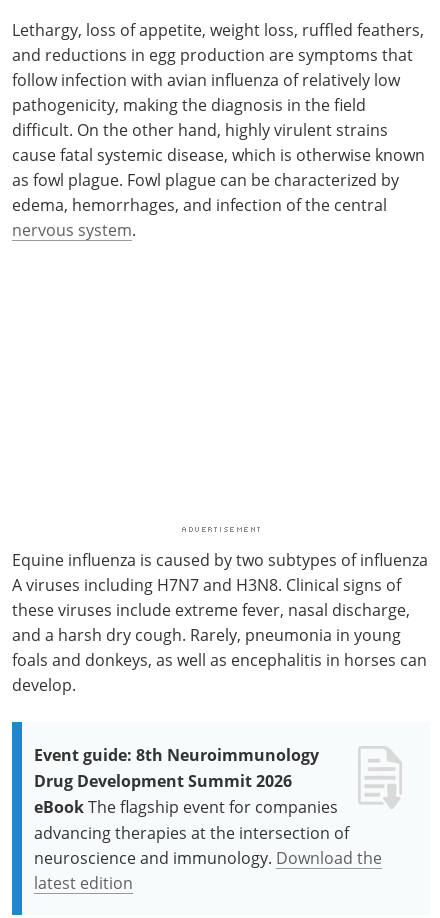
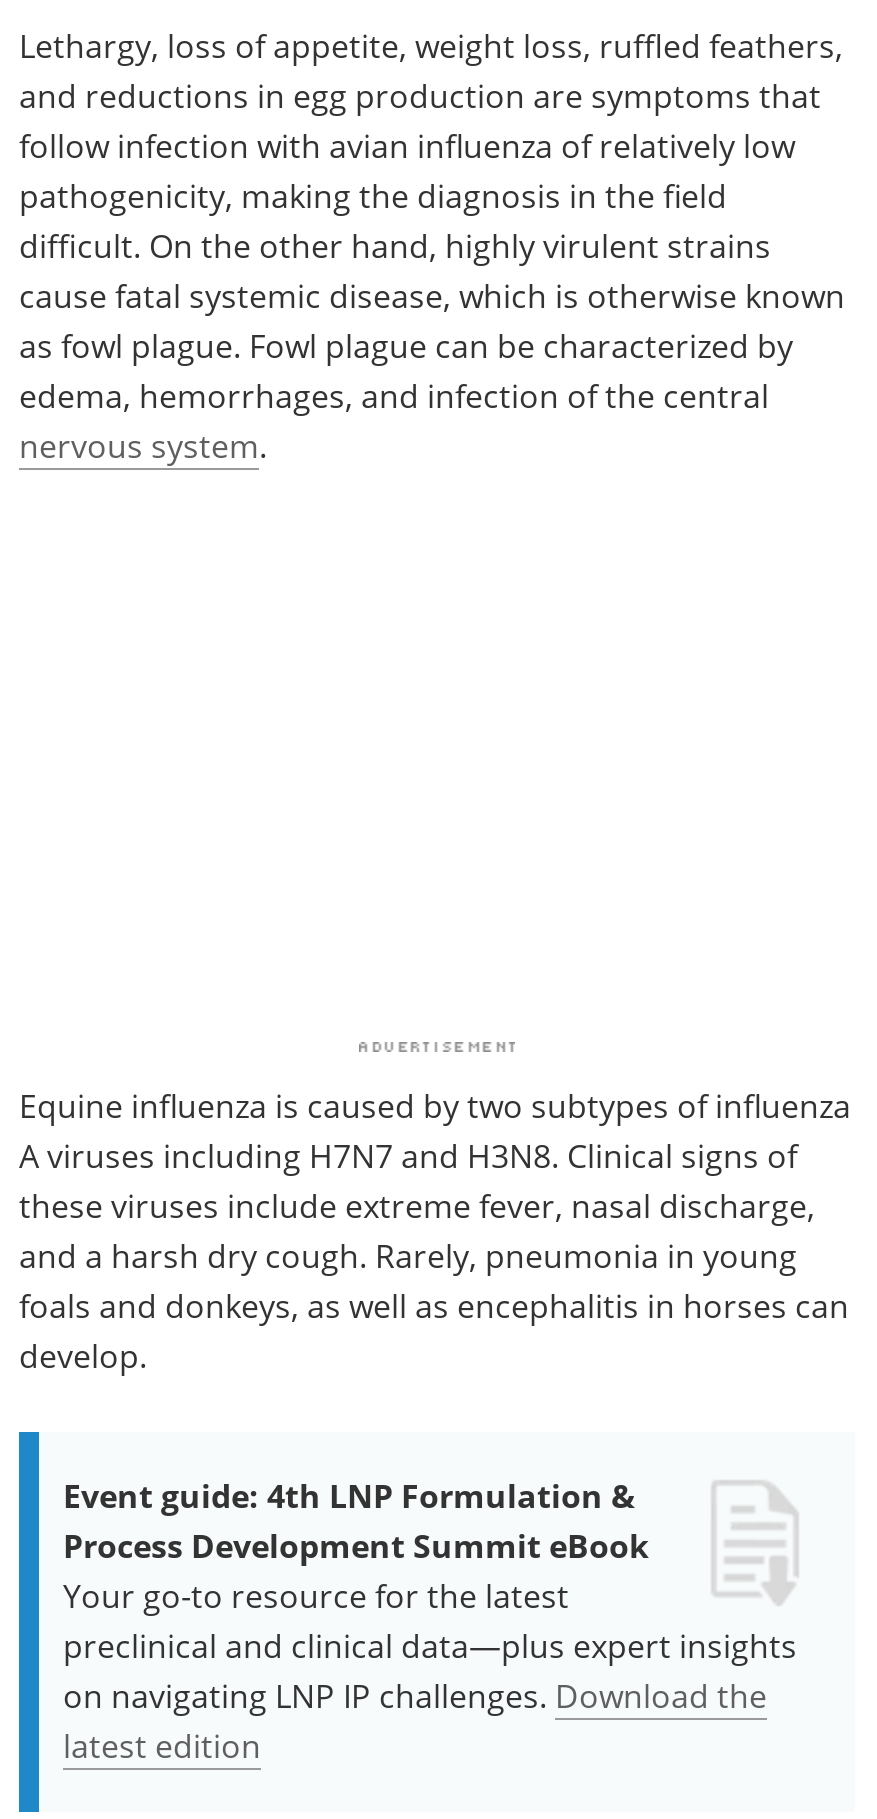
- Event guide: 8th Neuroimmunology
- Drug Development Summit 2026
- eBook The flagship event for companies
- advancing therapies at the intersection of
- neuroscience and immunology. Download the
+ Event guide: 4th LNP Formulation &
+ Process Development Summit eBook
+ Your go-to resource for the latest
+ preclinical and clinical data—plus expert insights
+ on navigating LNP IP challenges. Download the
